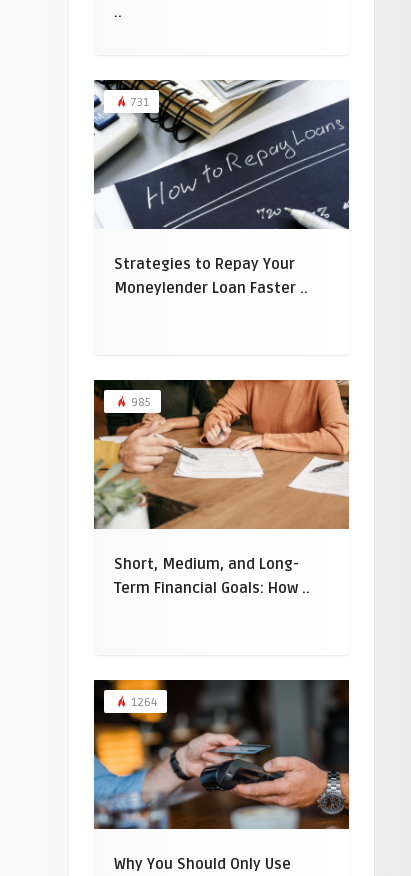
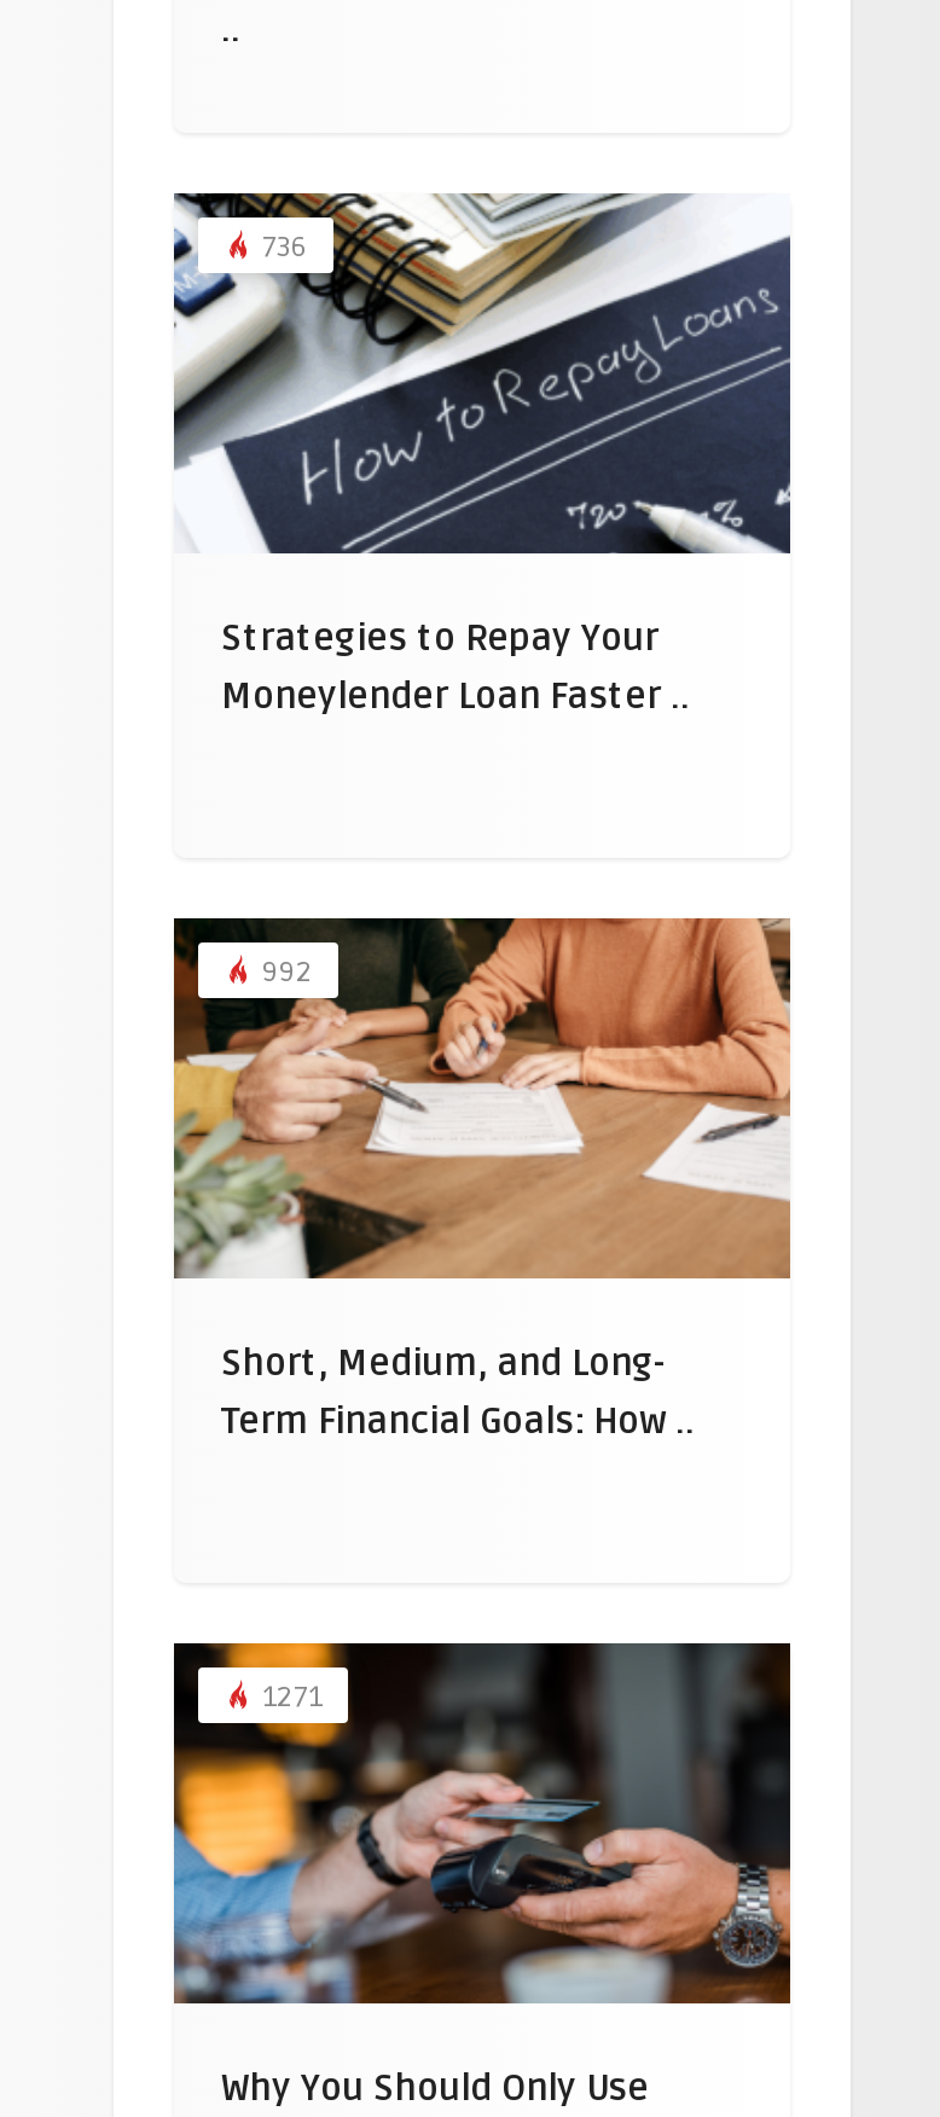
- 731
+ 736

- 985
+ 992

- 1264
+ 1271
